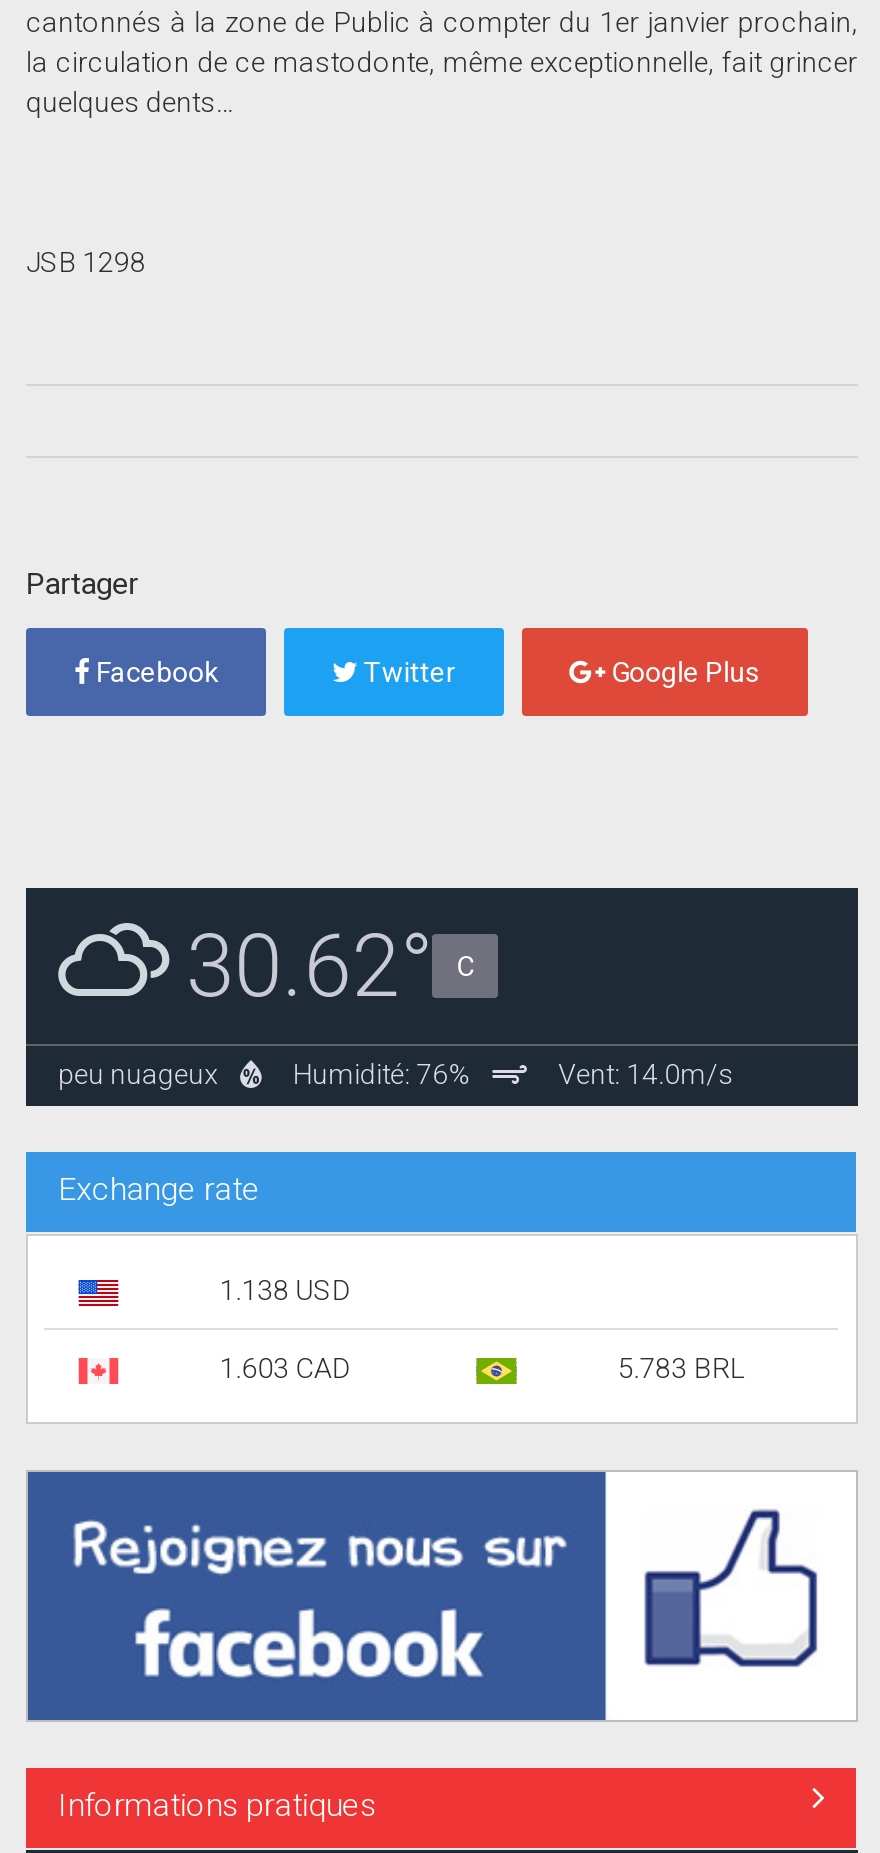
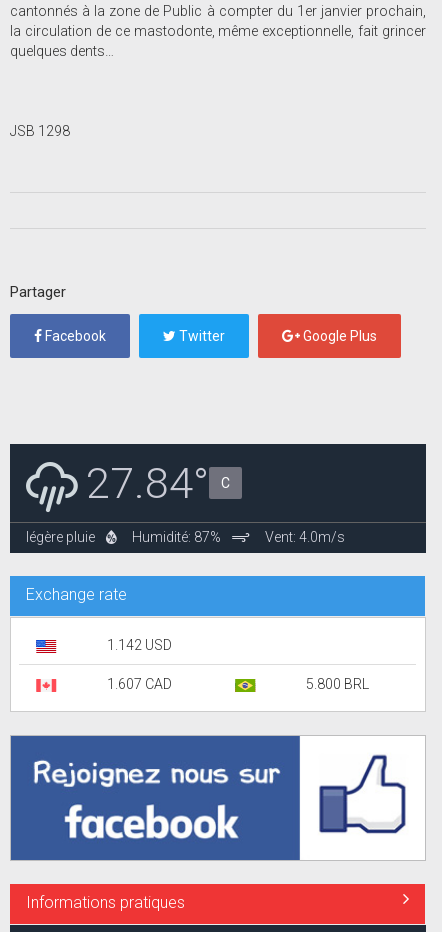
- [image]
- peu nuageux
- Humidité: 76%
- Vent: 14.0m/s
+ [image]
+ légère pluie
+ Humidité: 87%
+ Vent: 4.0m/s

- 30.62° C
+ 27.84° C

- 1.138 USD
+ 1.142 USD

- 1.603 CAD
+ 1.607 CAD

- 5.783 BRL
+ 5.800 BRL
